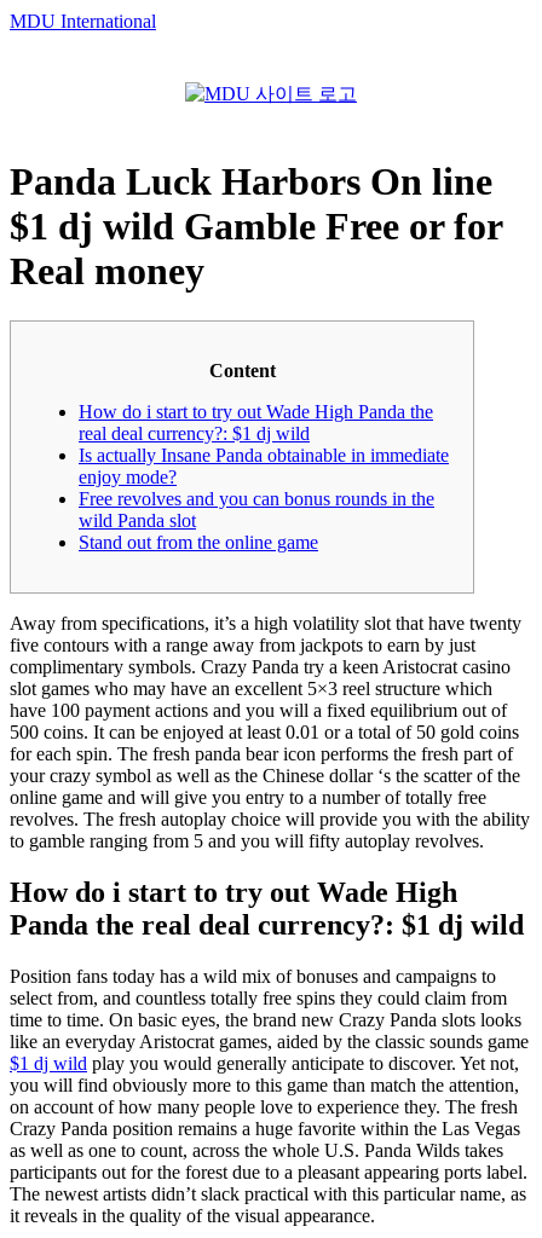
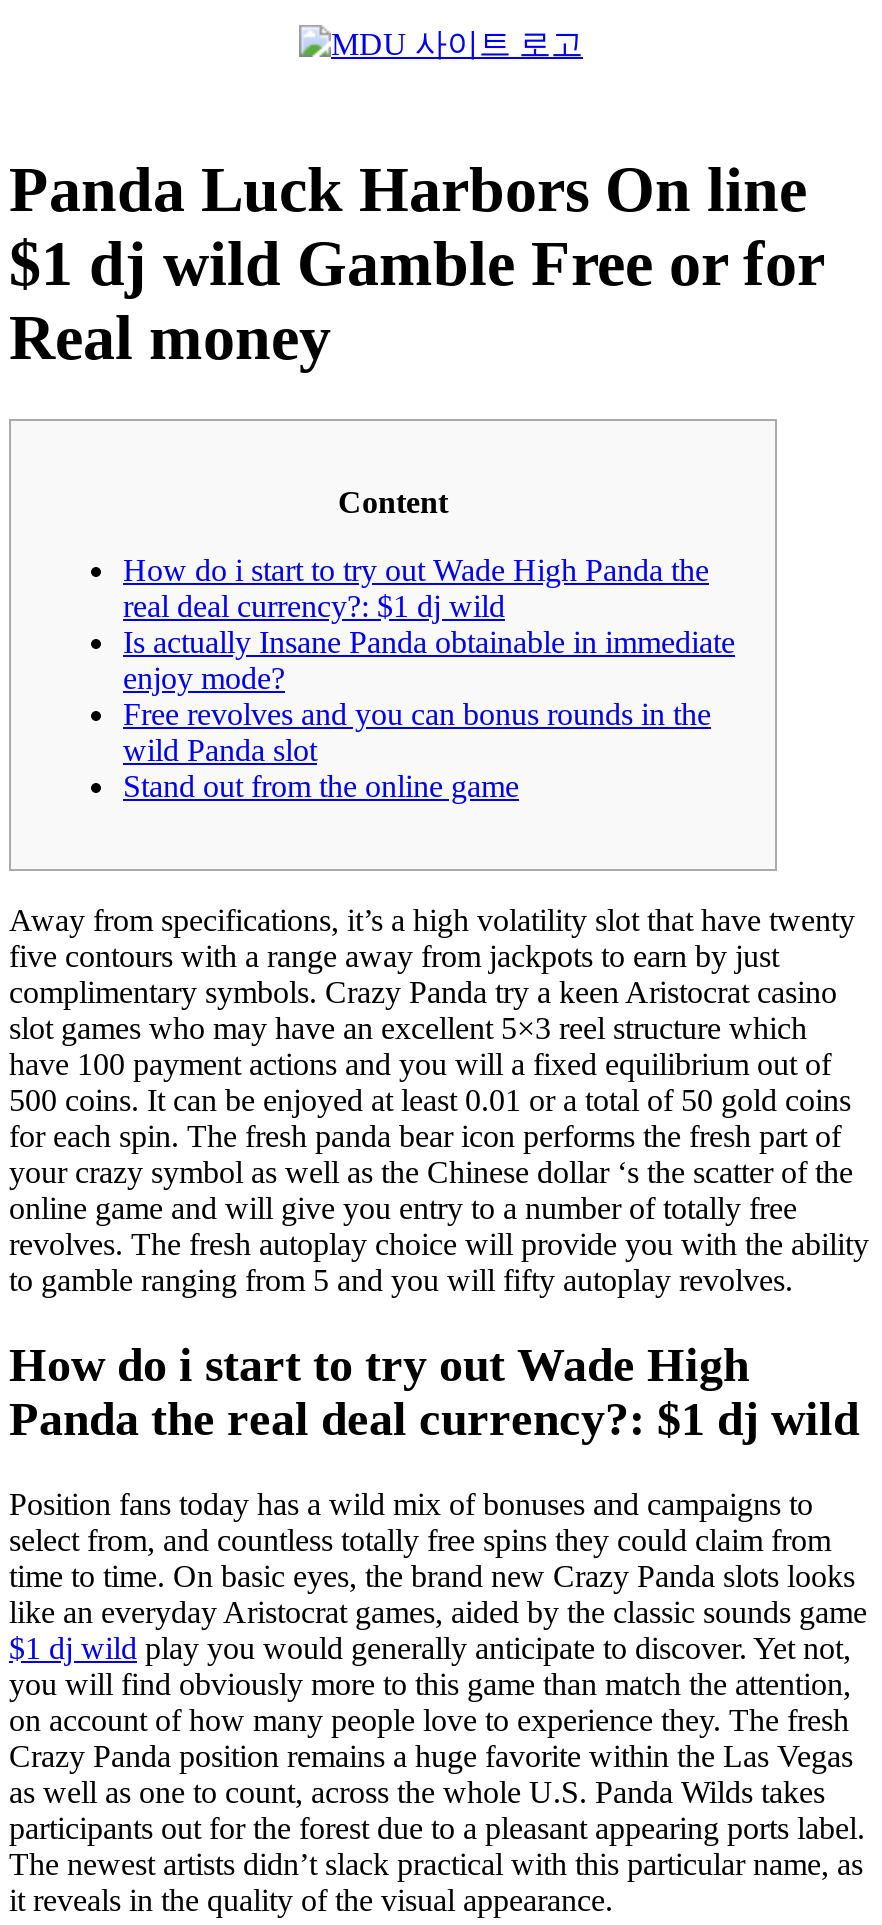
- MDU International
